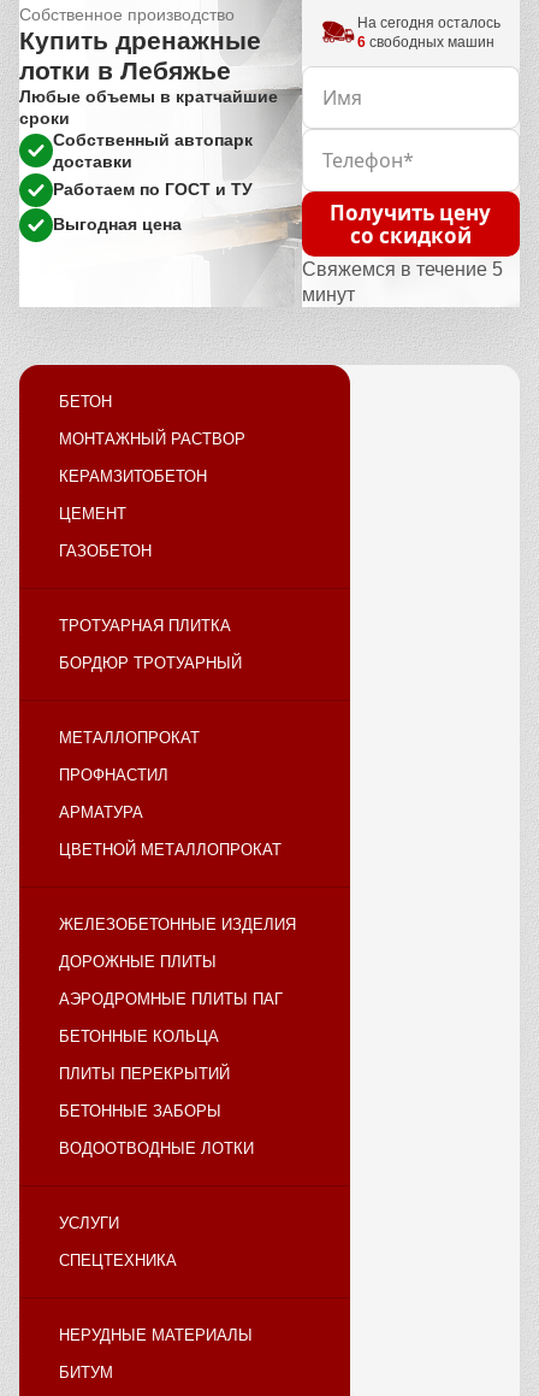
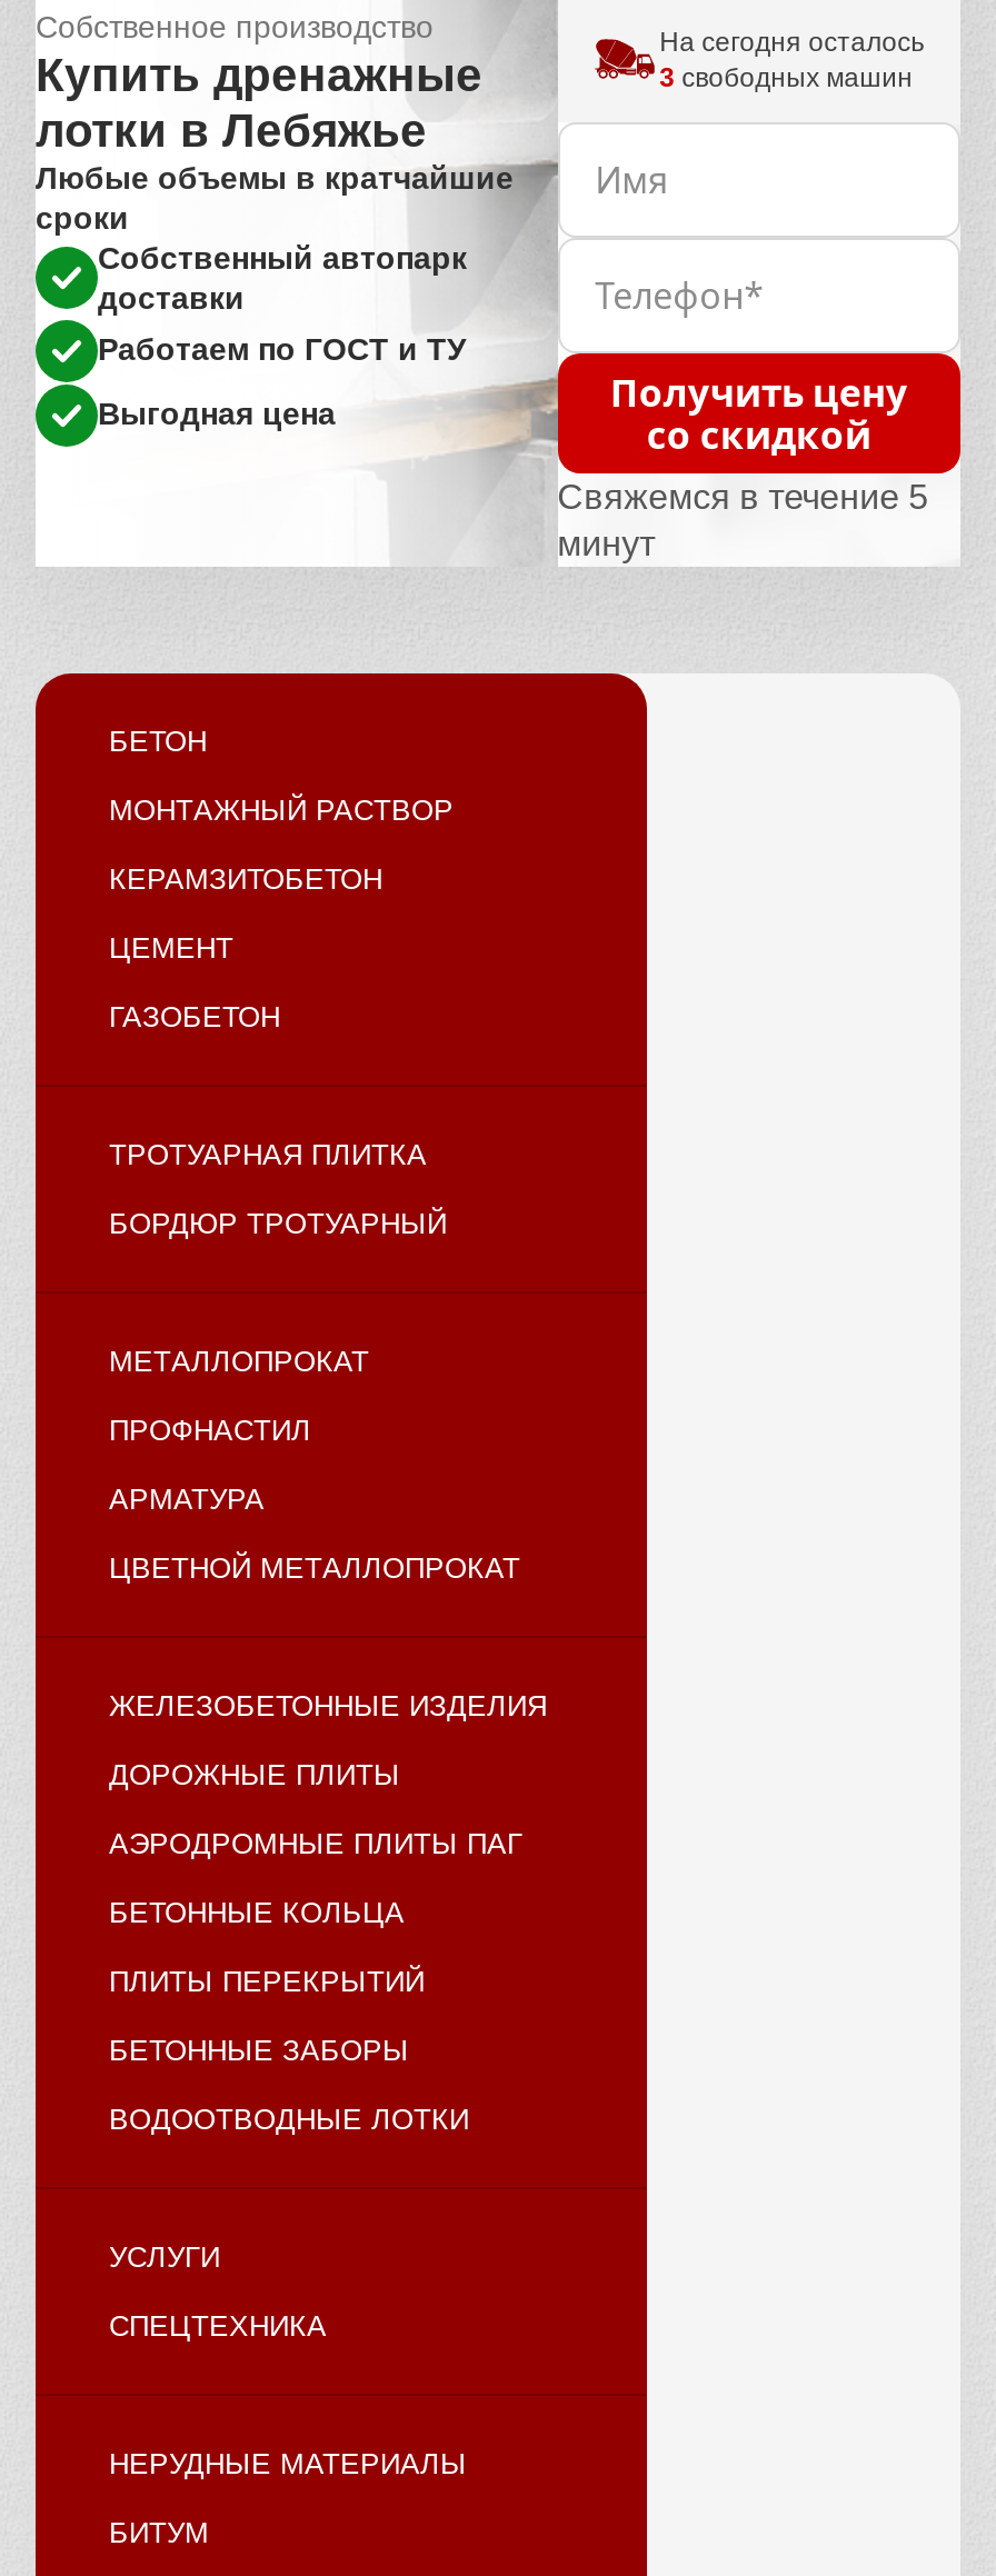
- 6 свободных машин
+ 3 свободных машин
